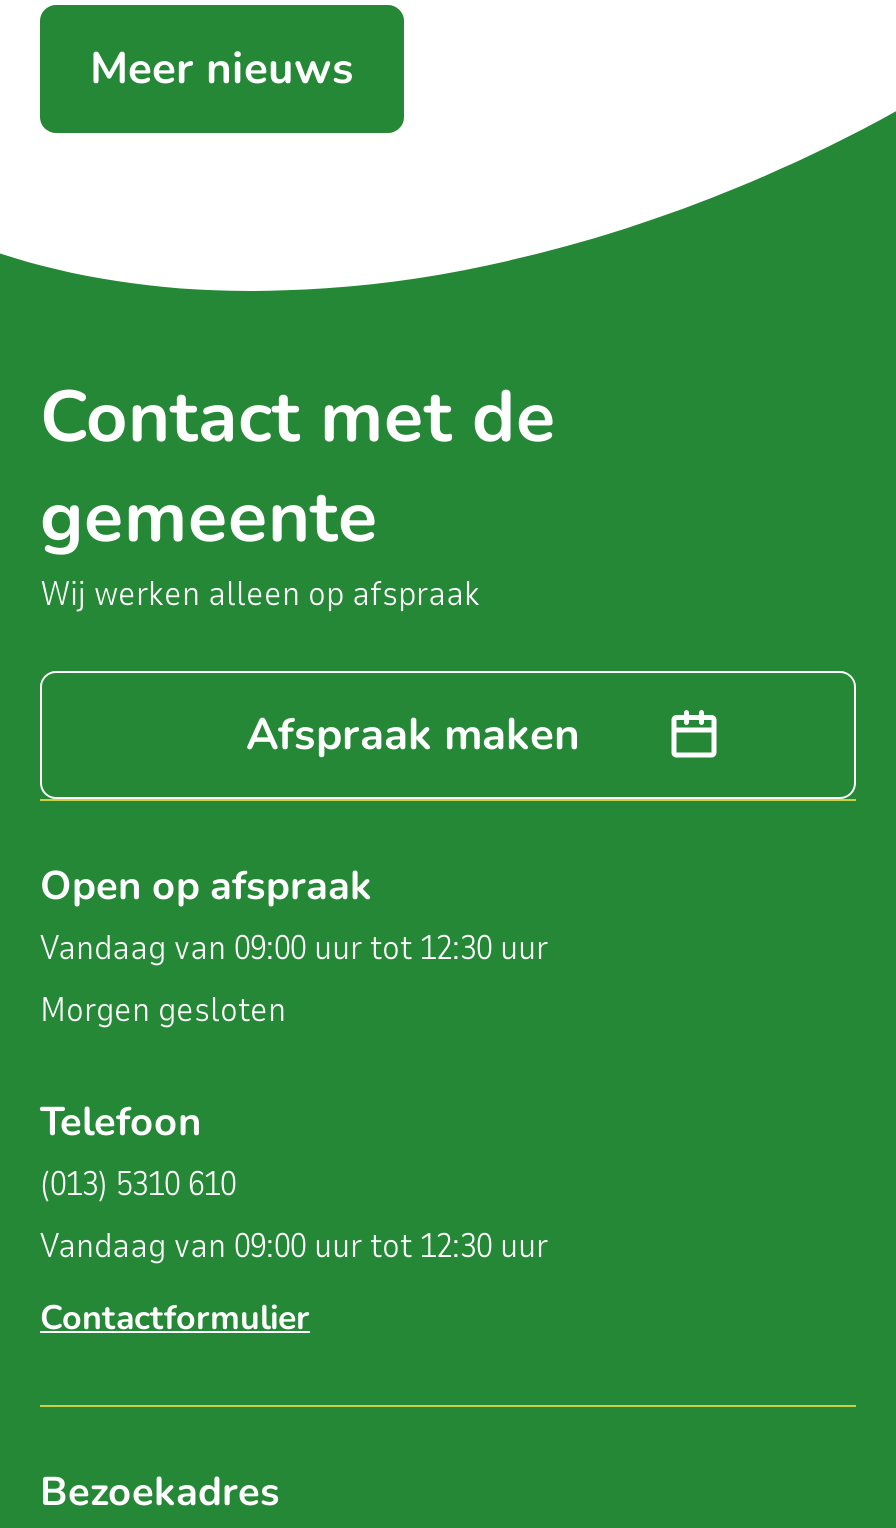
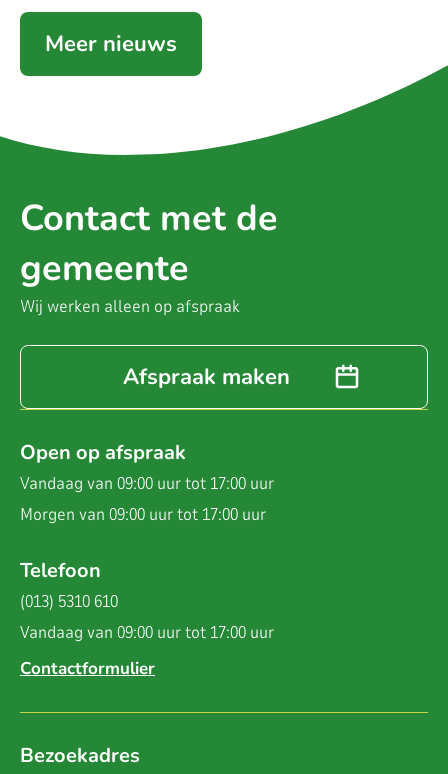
- Vandaag van 09:00 uur tot 12:30 uur
- Morgen gesloten
+ Vandaag van 09:00 uur tot 17:00 uur
+ Morgen van 09:00 uur tot 17:00 uur

- Vandaag van 09:00 uur tot 12:30 uur
+ Vandaag van 09:00 uur tot 17:00 uur
